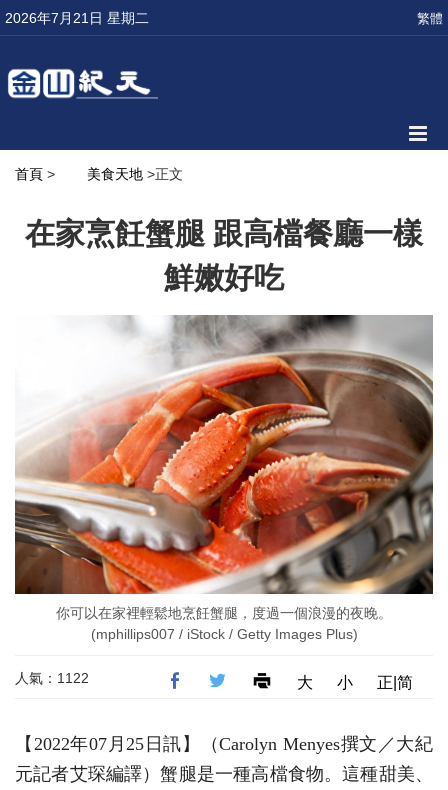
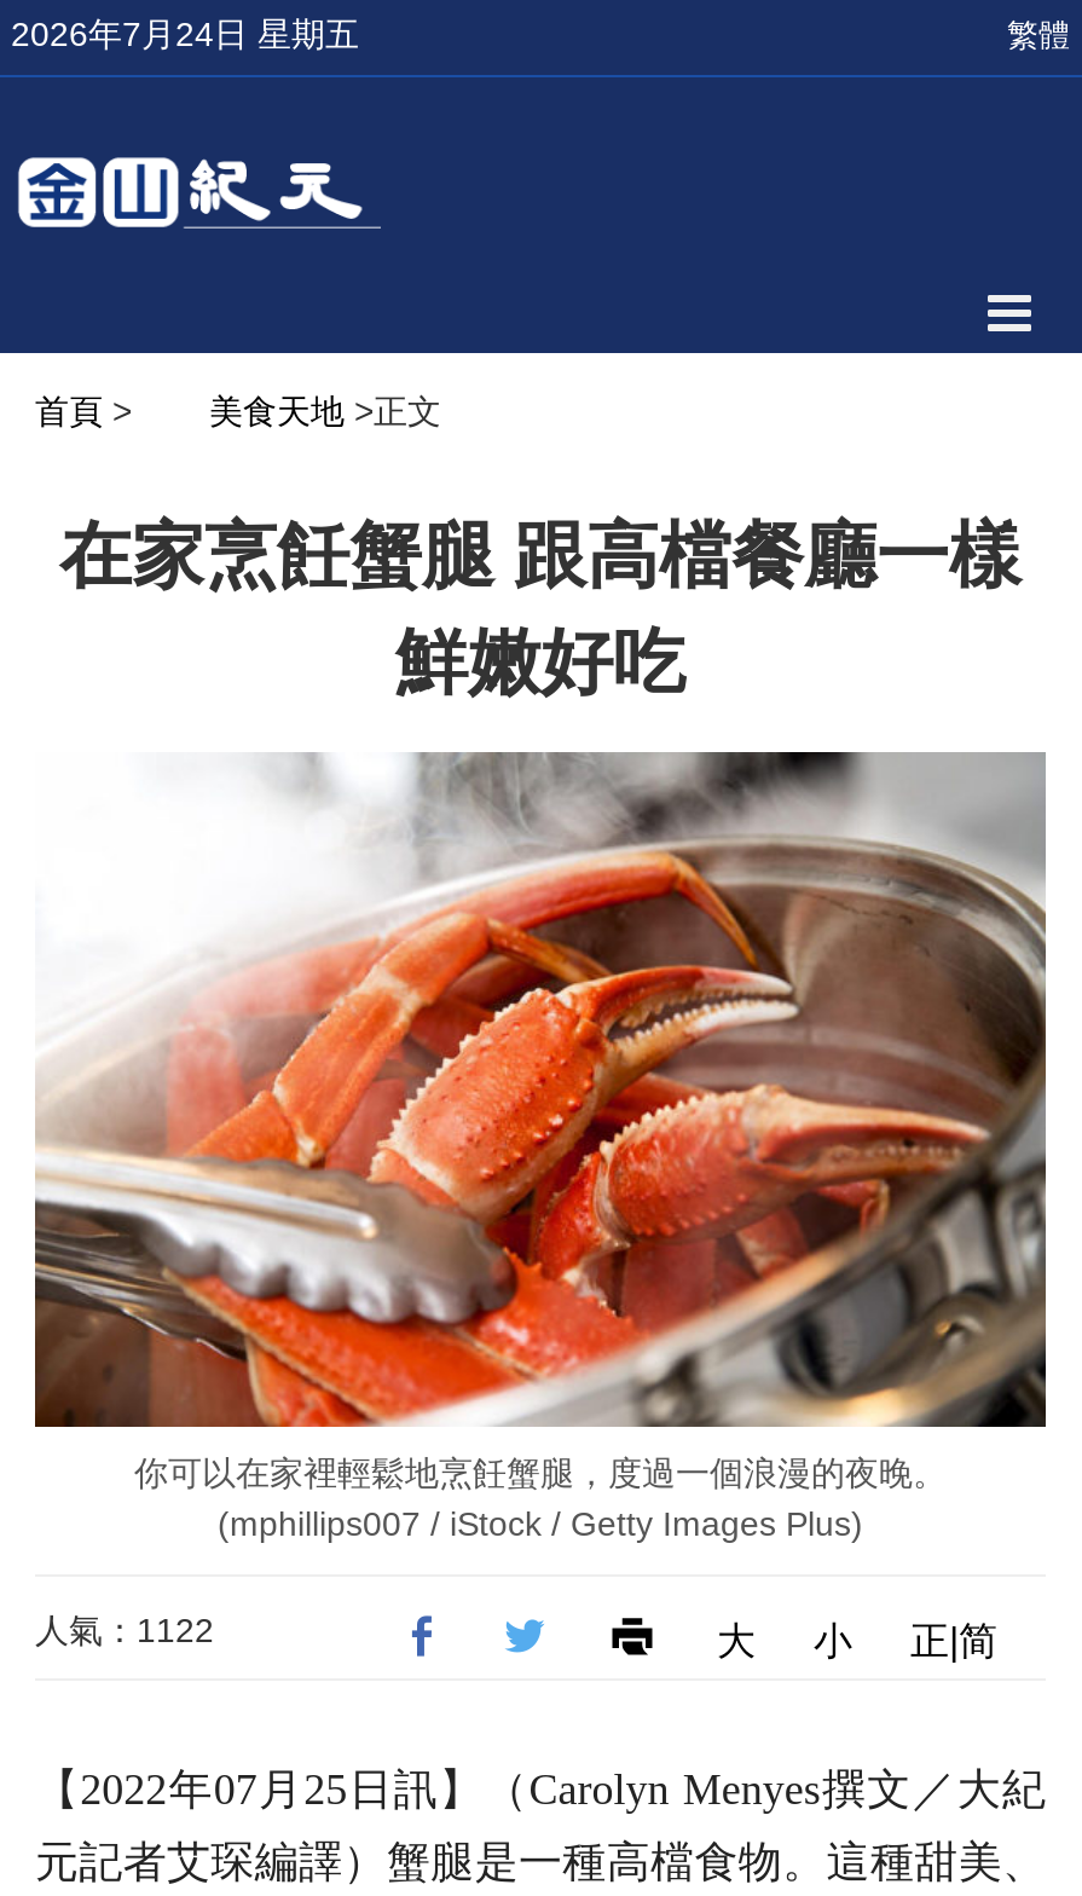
- 2026年7月21日 星期二
+ 2026年7月24日 星期五
